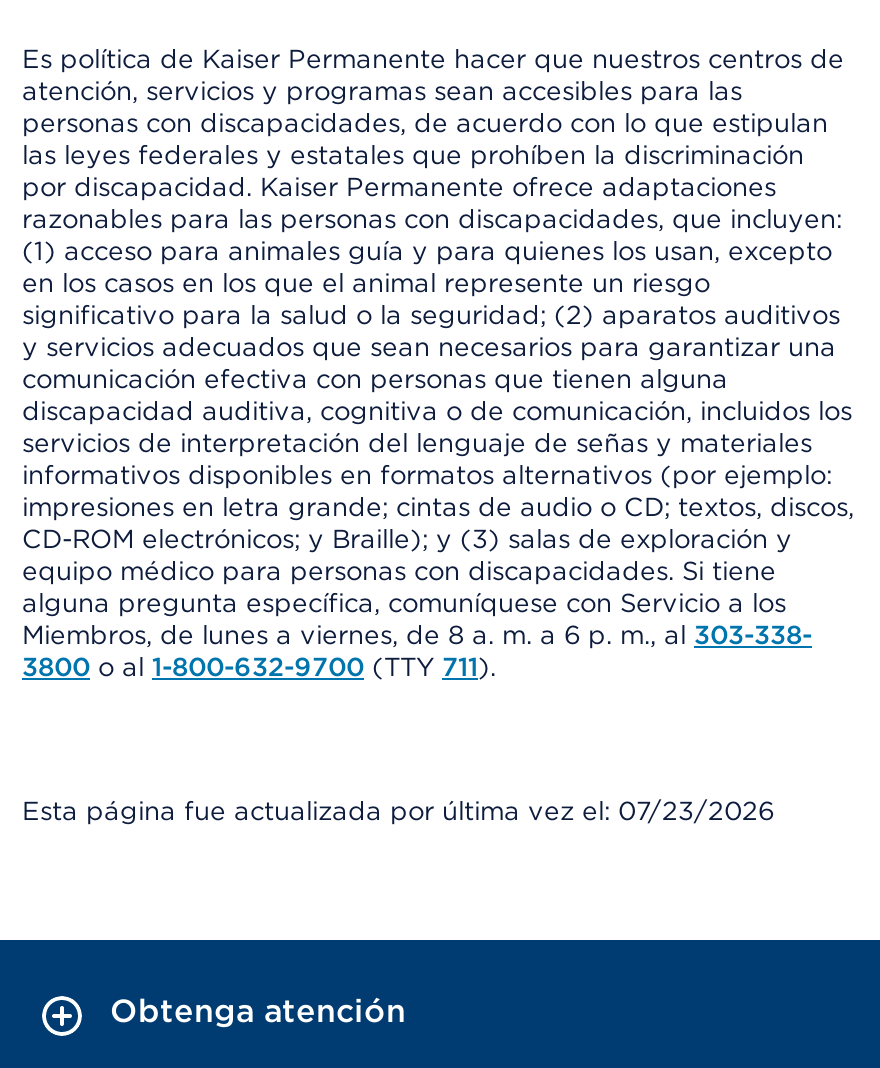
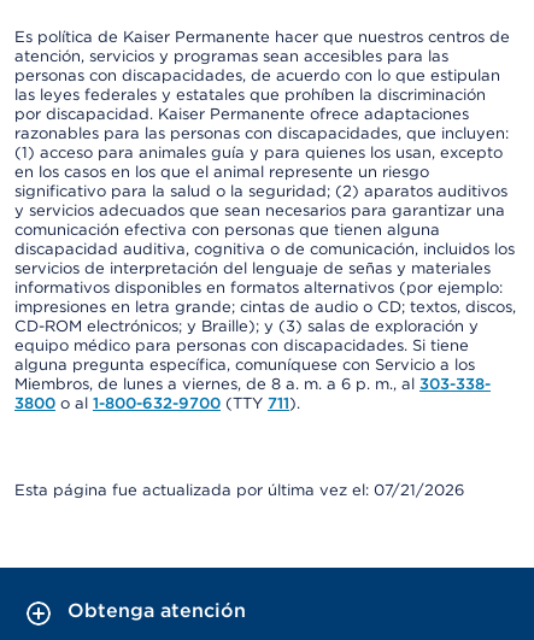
- Esta página fue actualizada por última vez el: 07/23/2026
+ Esta página fue actualizada por última vez el: 07/21/2026
